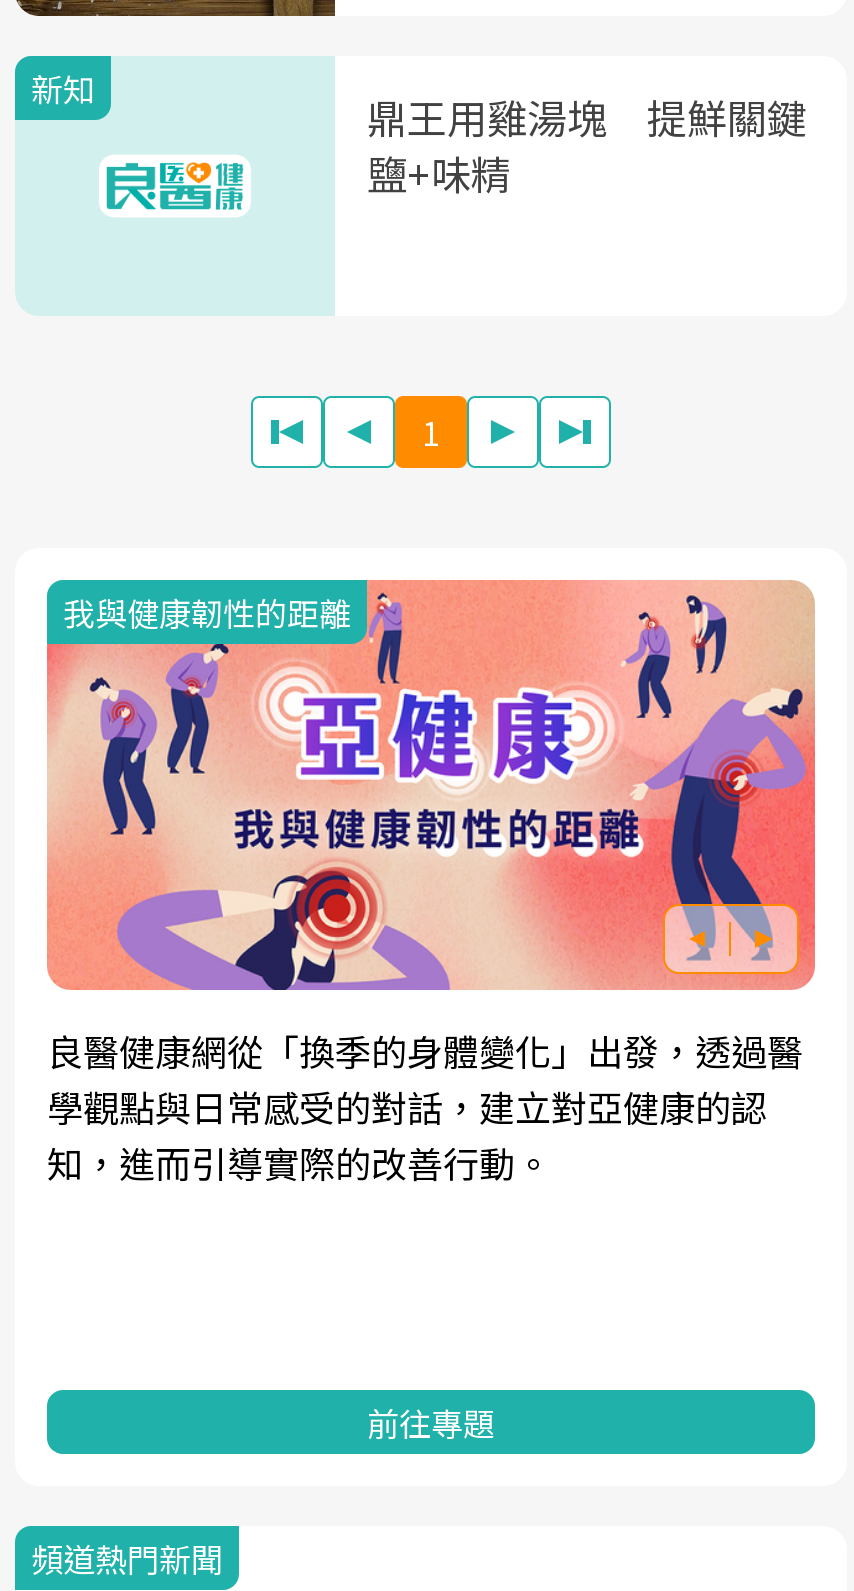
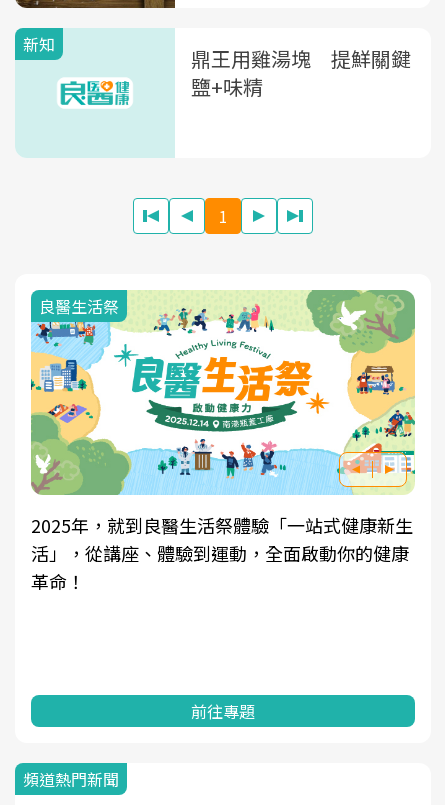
- [image]
- 我與健康韌性的距離
+ [image]
+ 良醫生活祭

- 良醫健康網從「換季的身體變化」出發，透過醫
- 學觀點與日常感受的對話，建立對亞健康的認
- 知，進而引導實際的改善行動。
+ 2025年，就到良醫生活祭體驗「一站式健康新生
+ 活」，從講座、體驗到運動，全面啟動你的健康
+ 革命！
